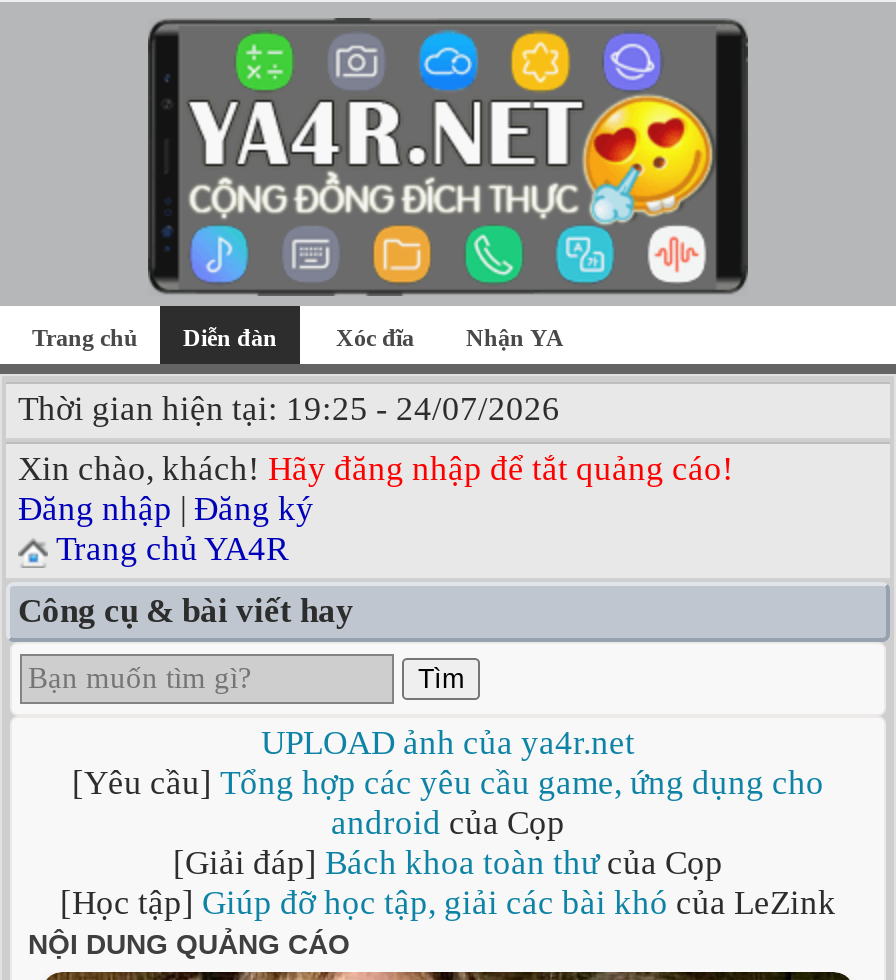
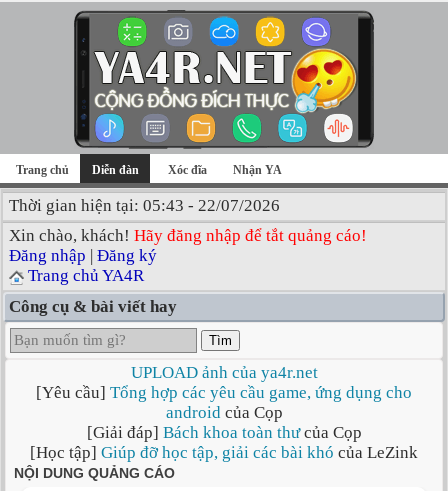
- Thời gian hiện tại: 19:25 - 24/07/2026
+ Thời gian hiện tại: 05:43 - 22/07/2026
